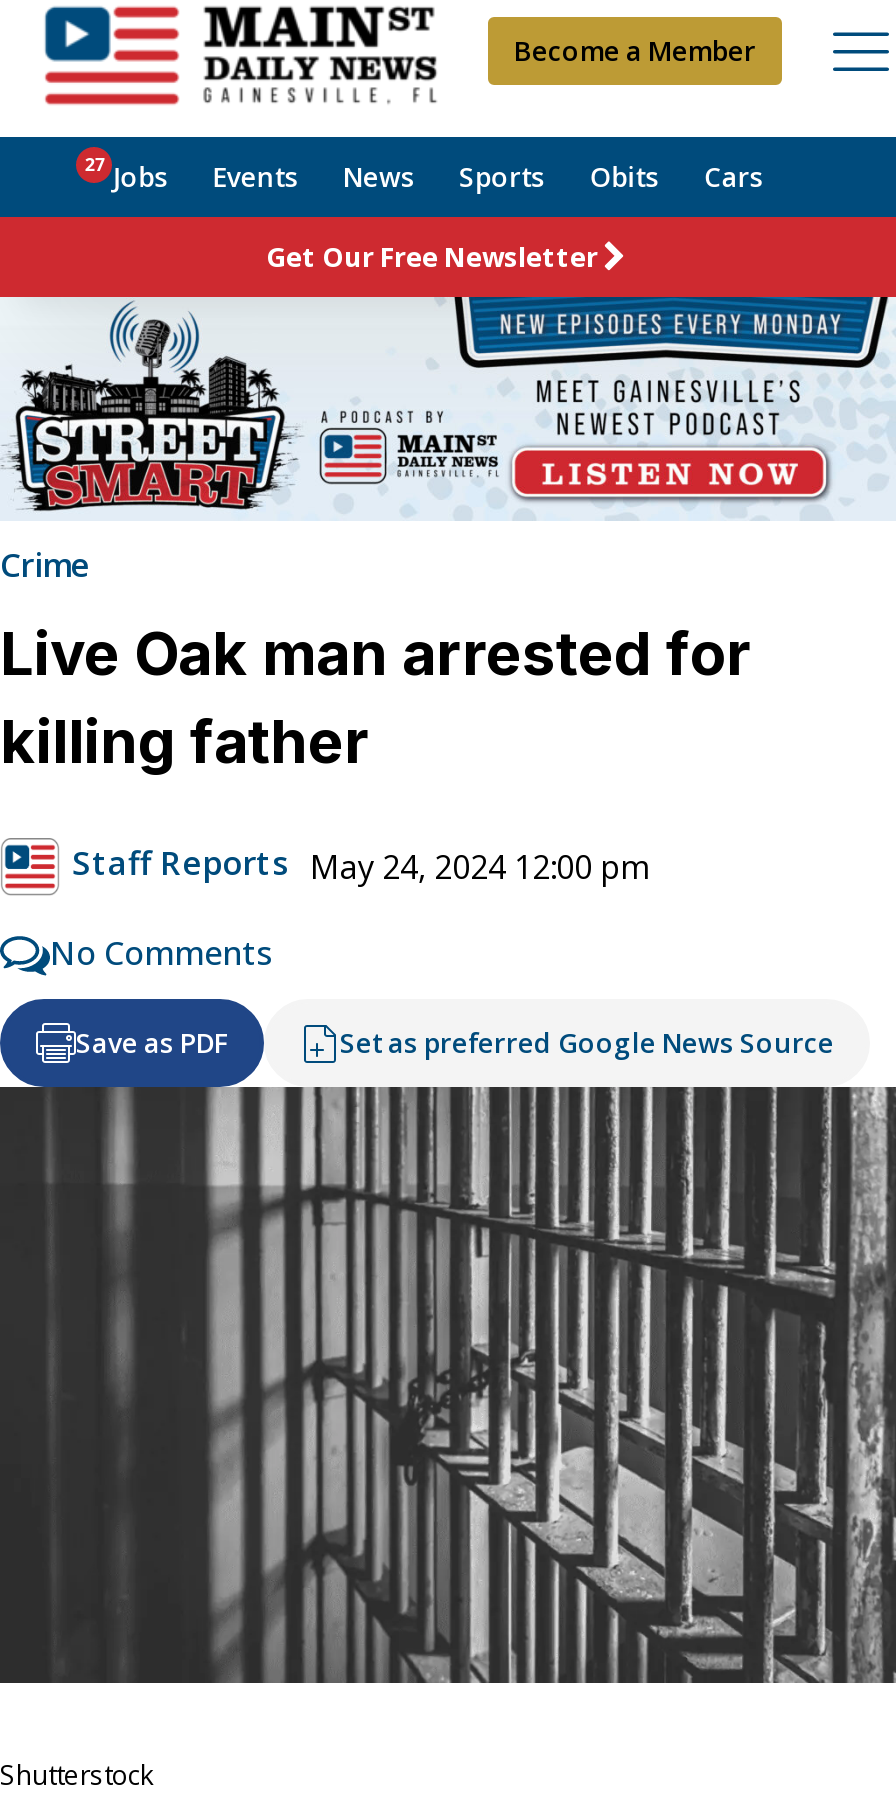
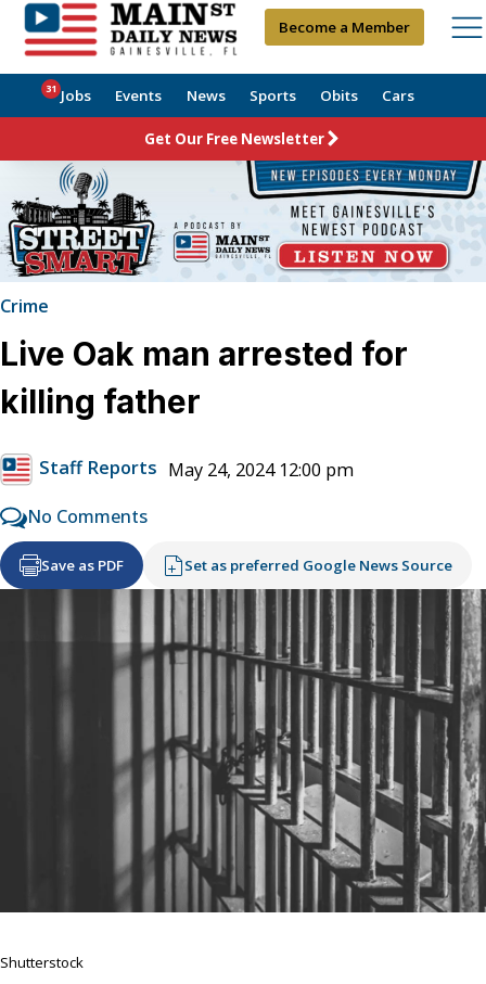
- 27 Jobs Events News Sports Obits Cars
+ 31 Jobs Events News Sports Obits Cars
